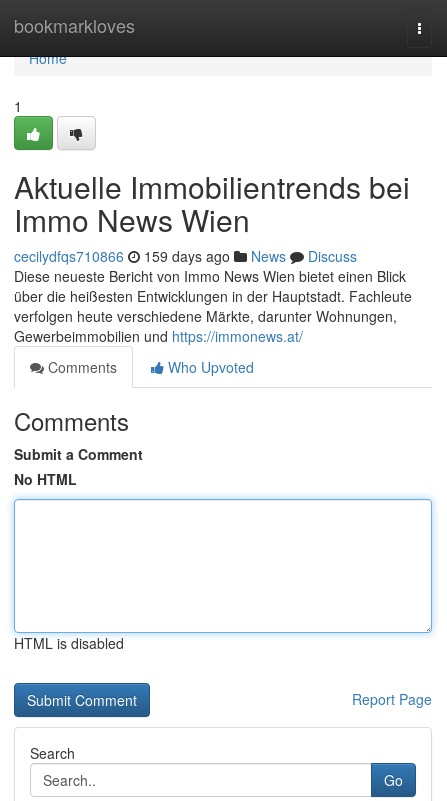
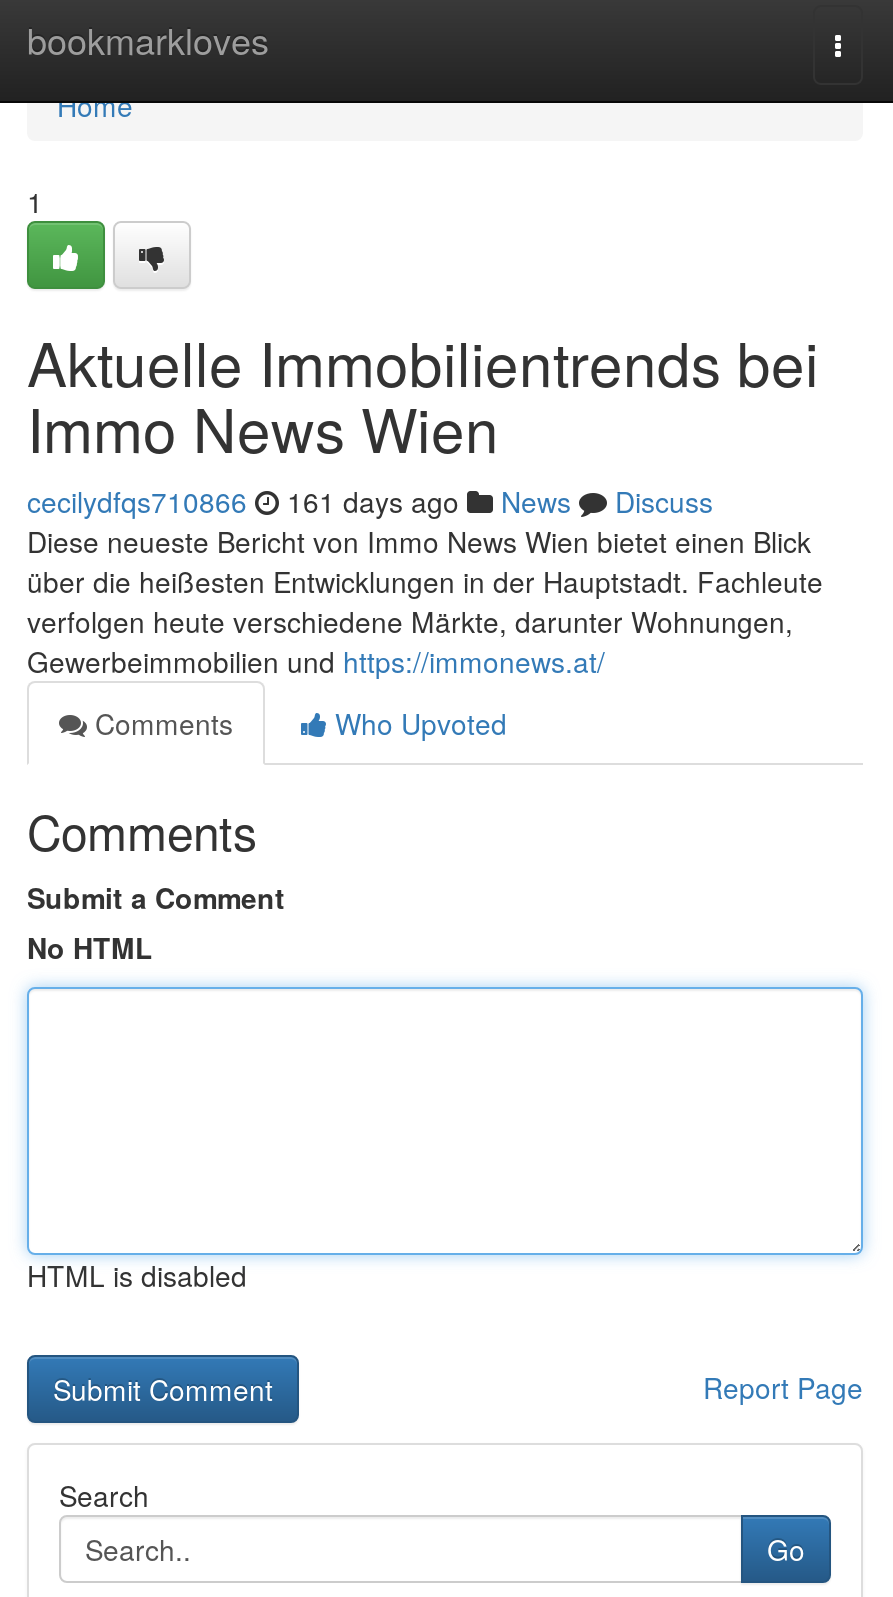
- cecilydfqs710866 159 days ago News Discuss
+ cecilydfqs710866 161 days ago News Discuss
